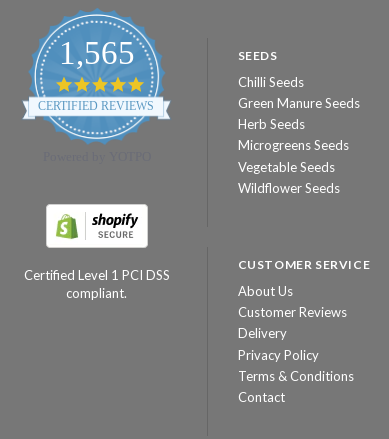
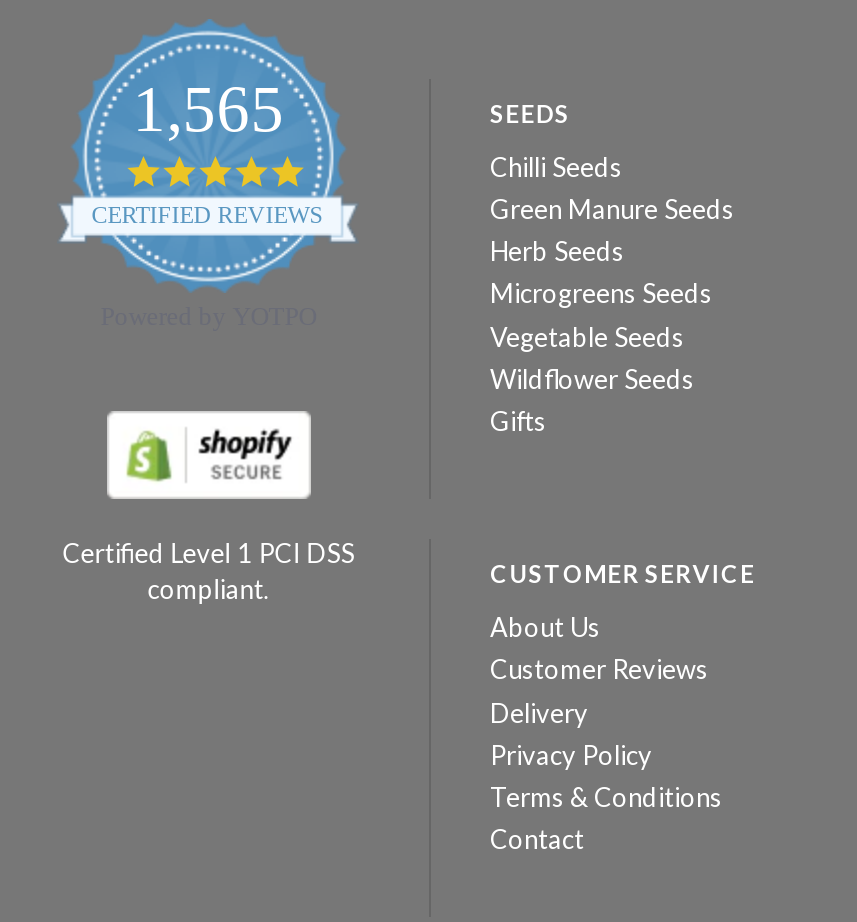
+ Gifts
